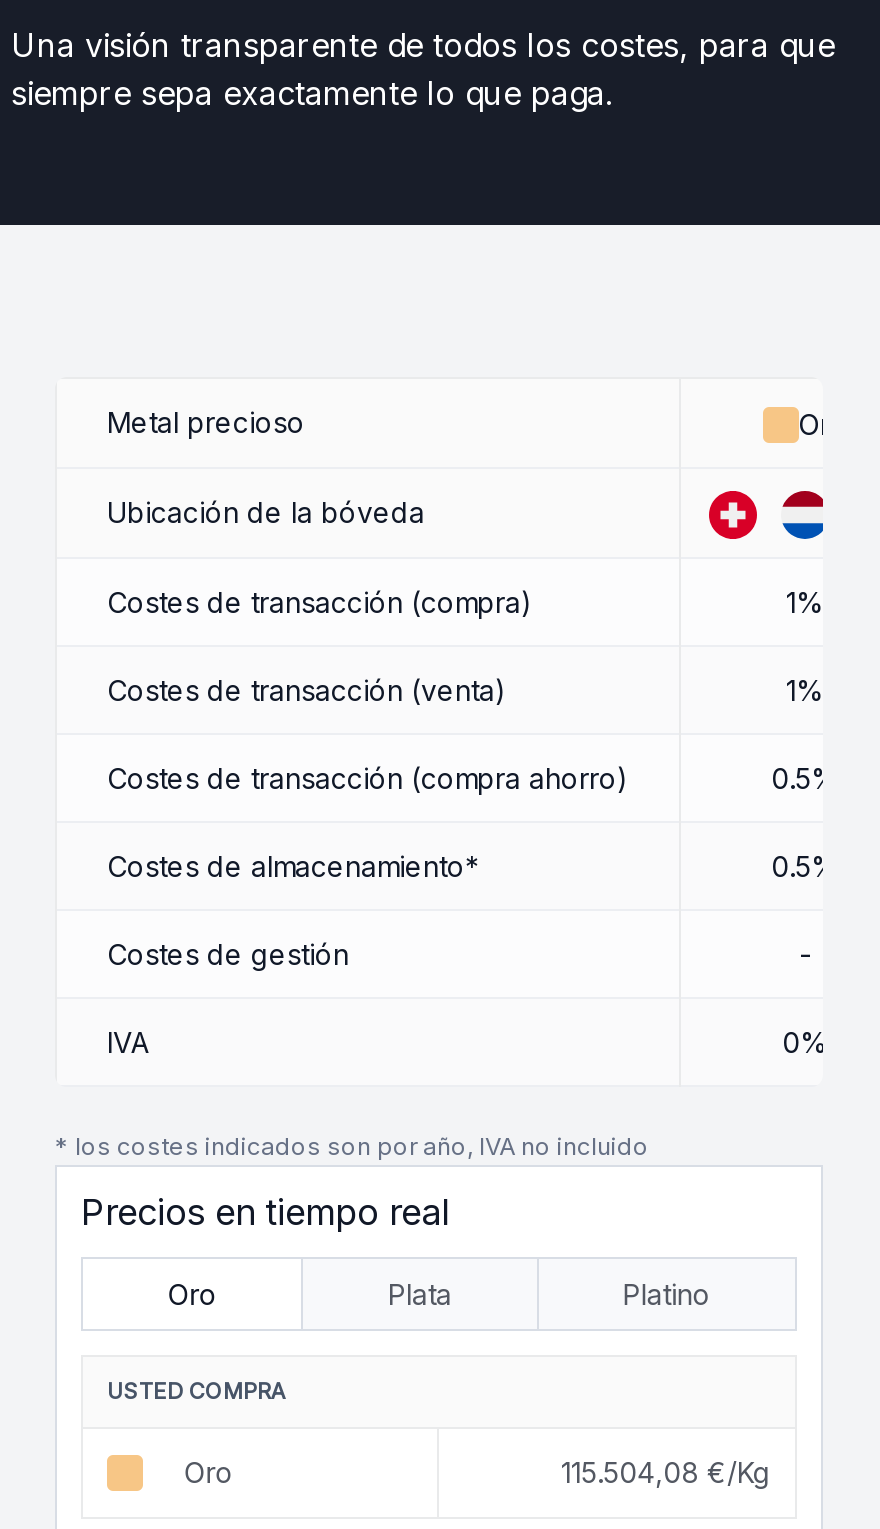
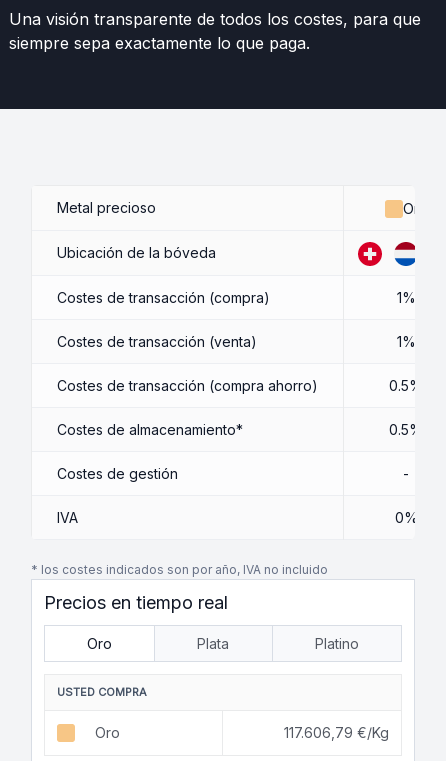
- 115.504,08 €/Kg
+ 117.606,79 €/Kg
